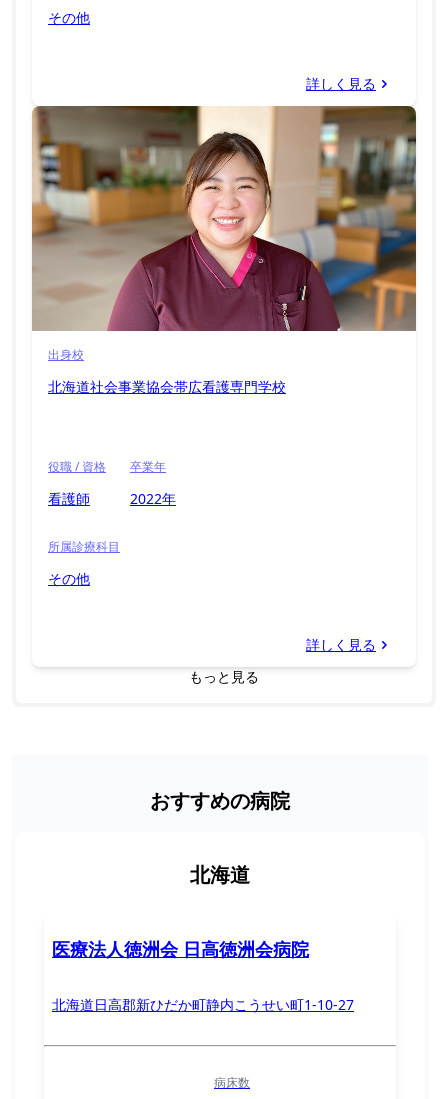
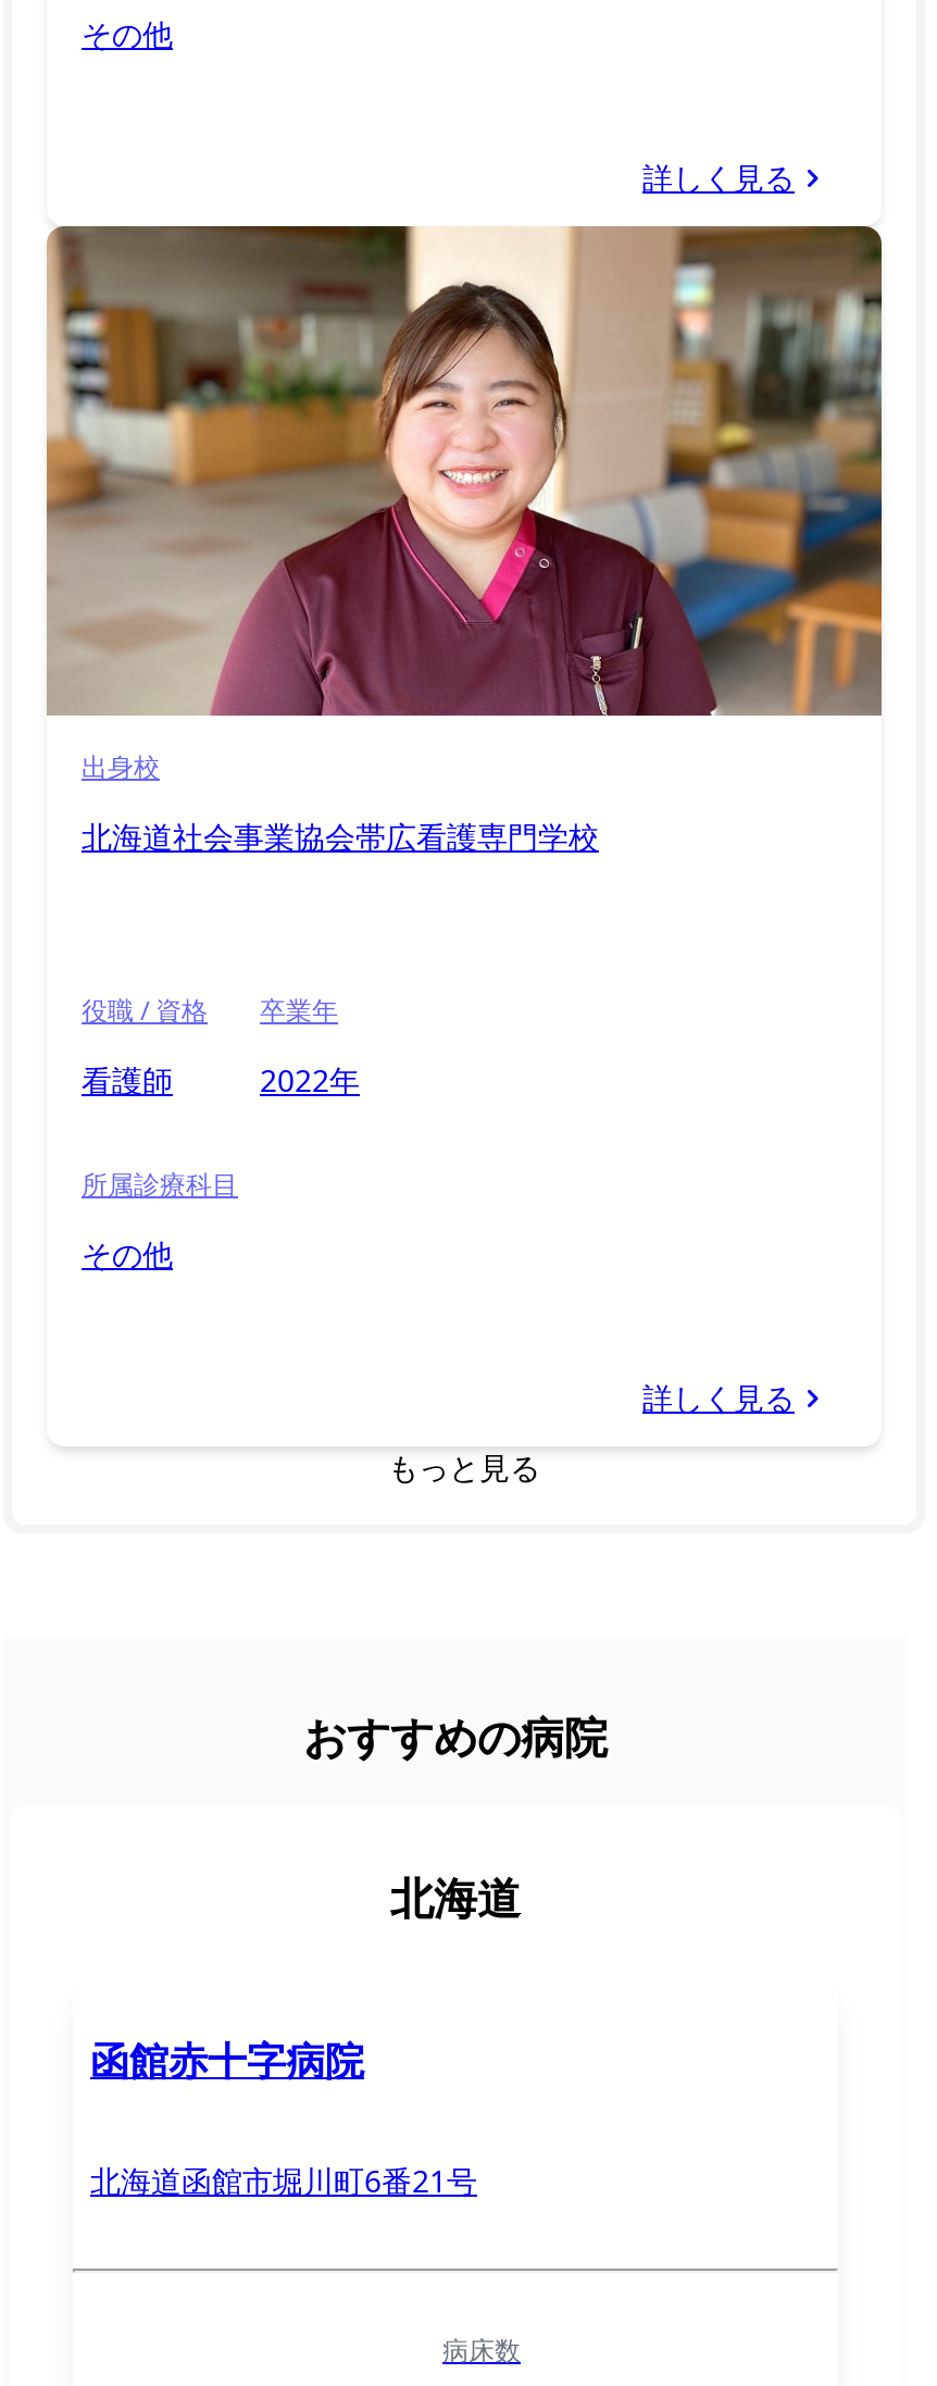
- 医療法人徳洲会 日高徳洲会病院
+ 函館赤十字病院

- 北海道日高郡新ひだか町静内こうせい町1-10-27
+ 北海道函館市堀川町6番21号
